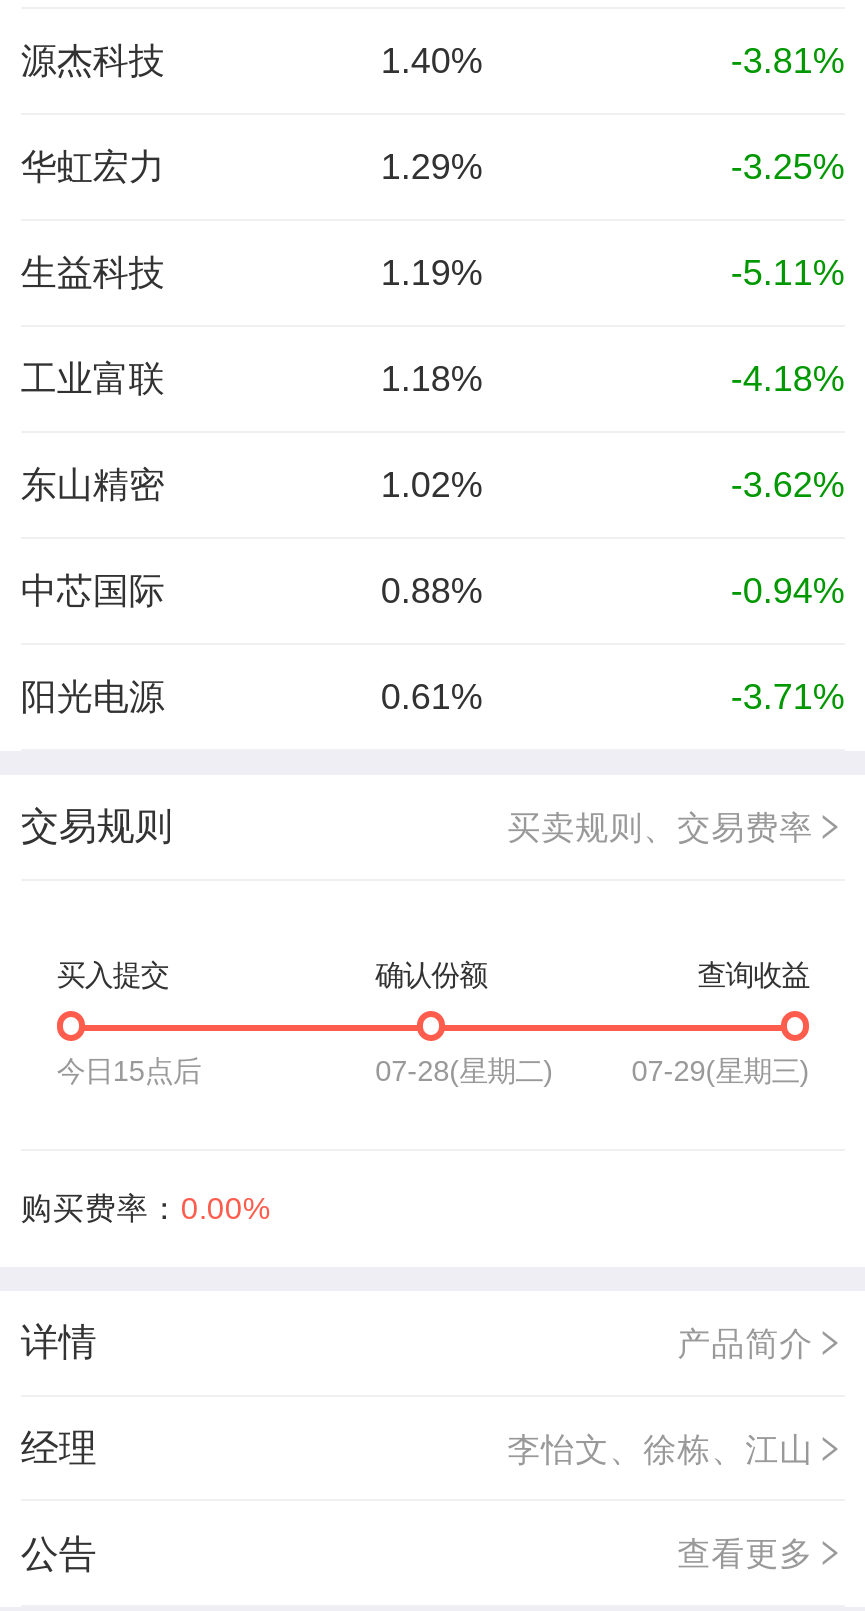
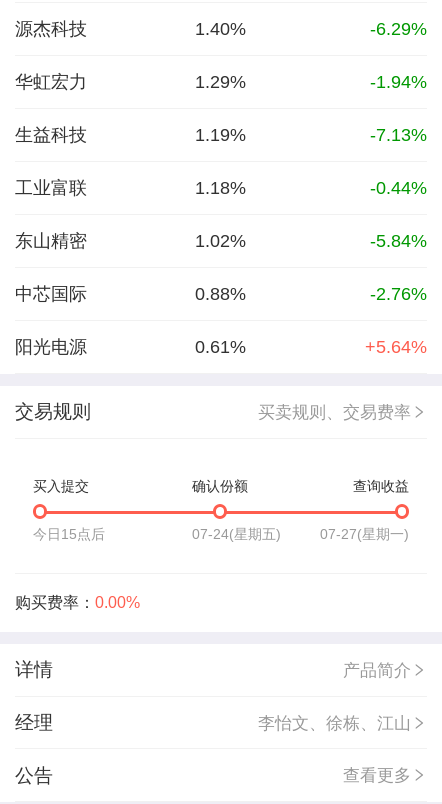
- -3.81%
+ -6.29%

- -3.25%
+ -1.94%

- -5.11%
+ -7.13%

- -4.18%
+ -0.44%

- -3.62%
+ -5.84%

- -0.94%
+ -2.76%

- -3.71%
+ +5.64%

- 07-28(星期二)
+ 07-24(星期五)

- 07-29(星期三)
+ 07-27(星期一)
